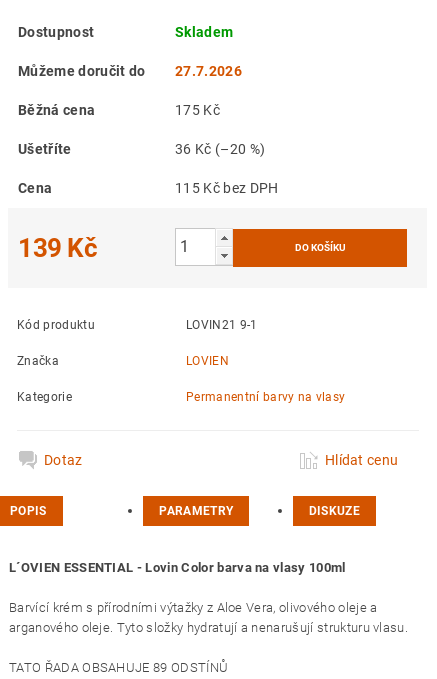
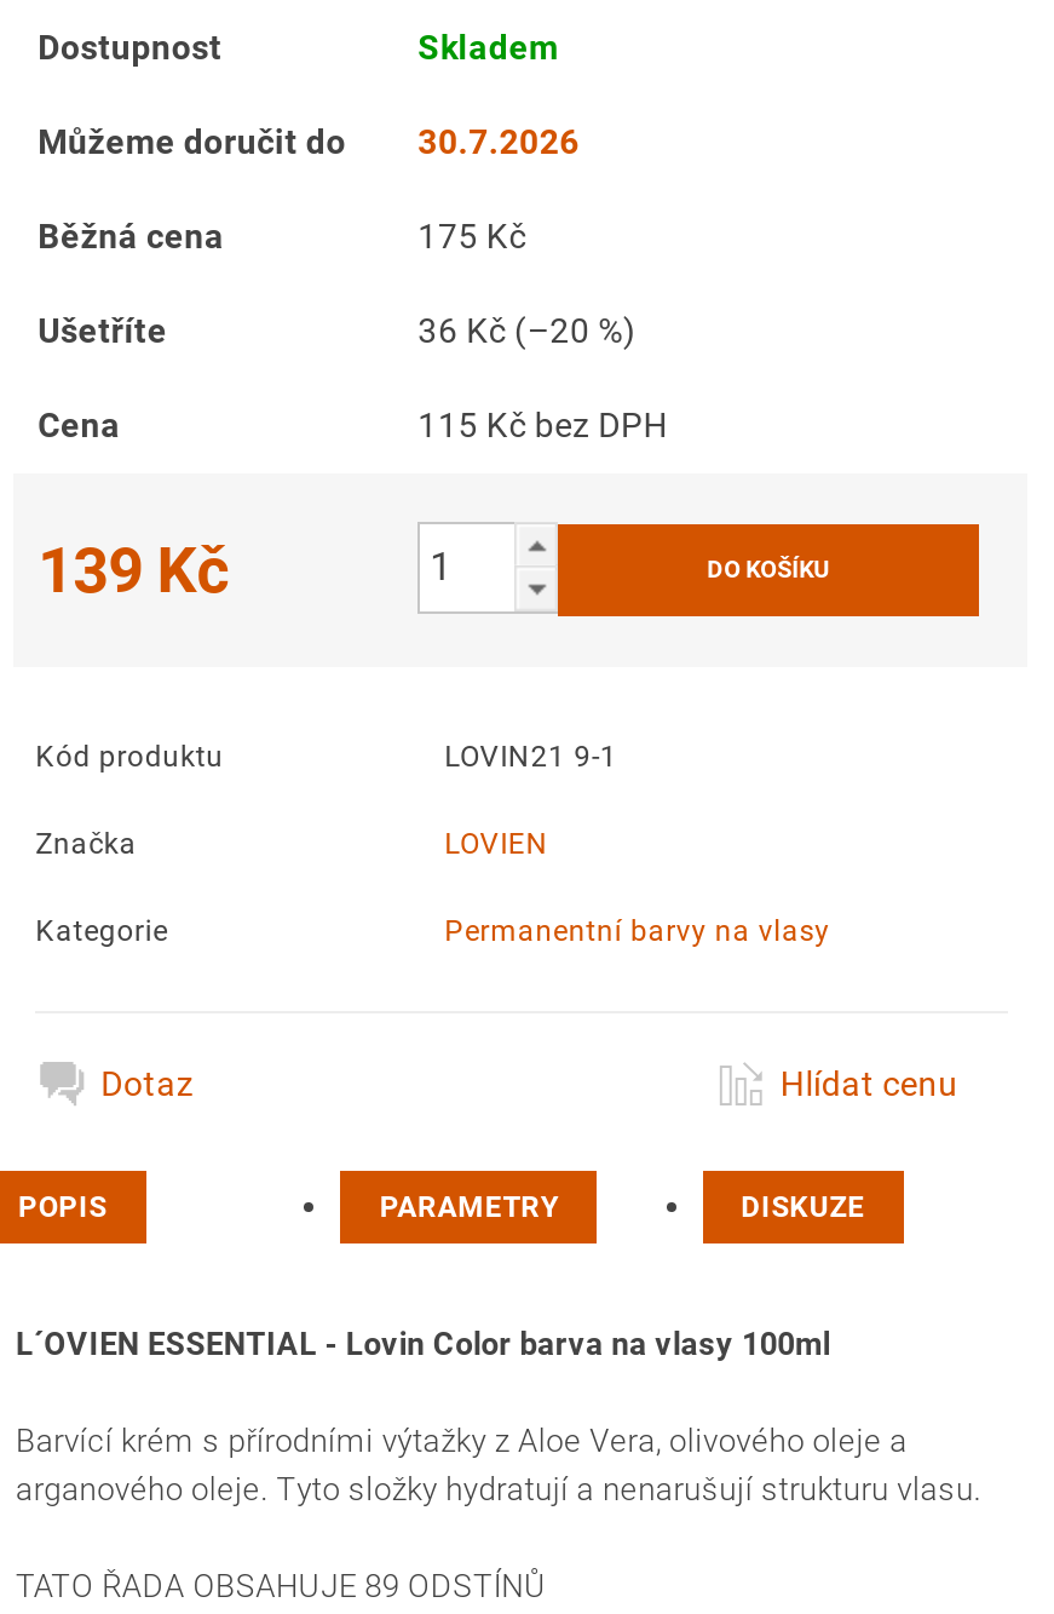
- Můžeme doručit do 27.7.2026
+ Můžeme doručit do 30.7.2026
